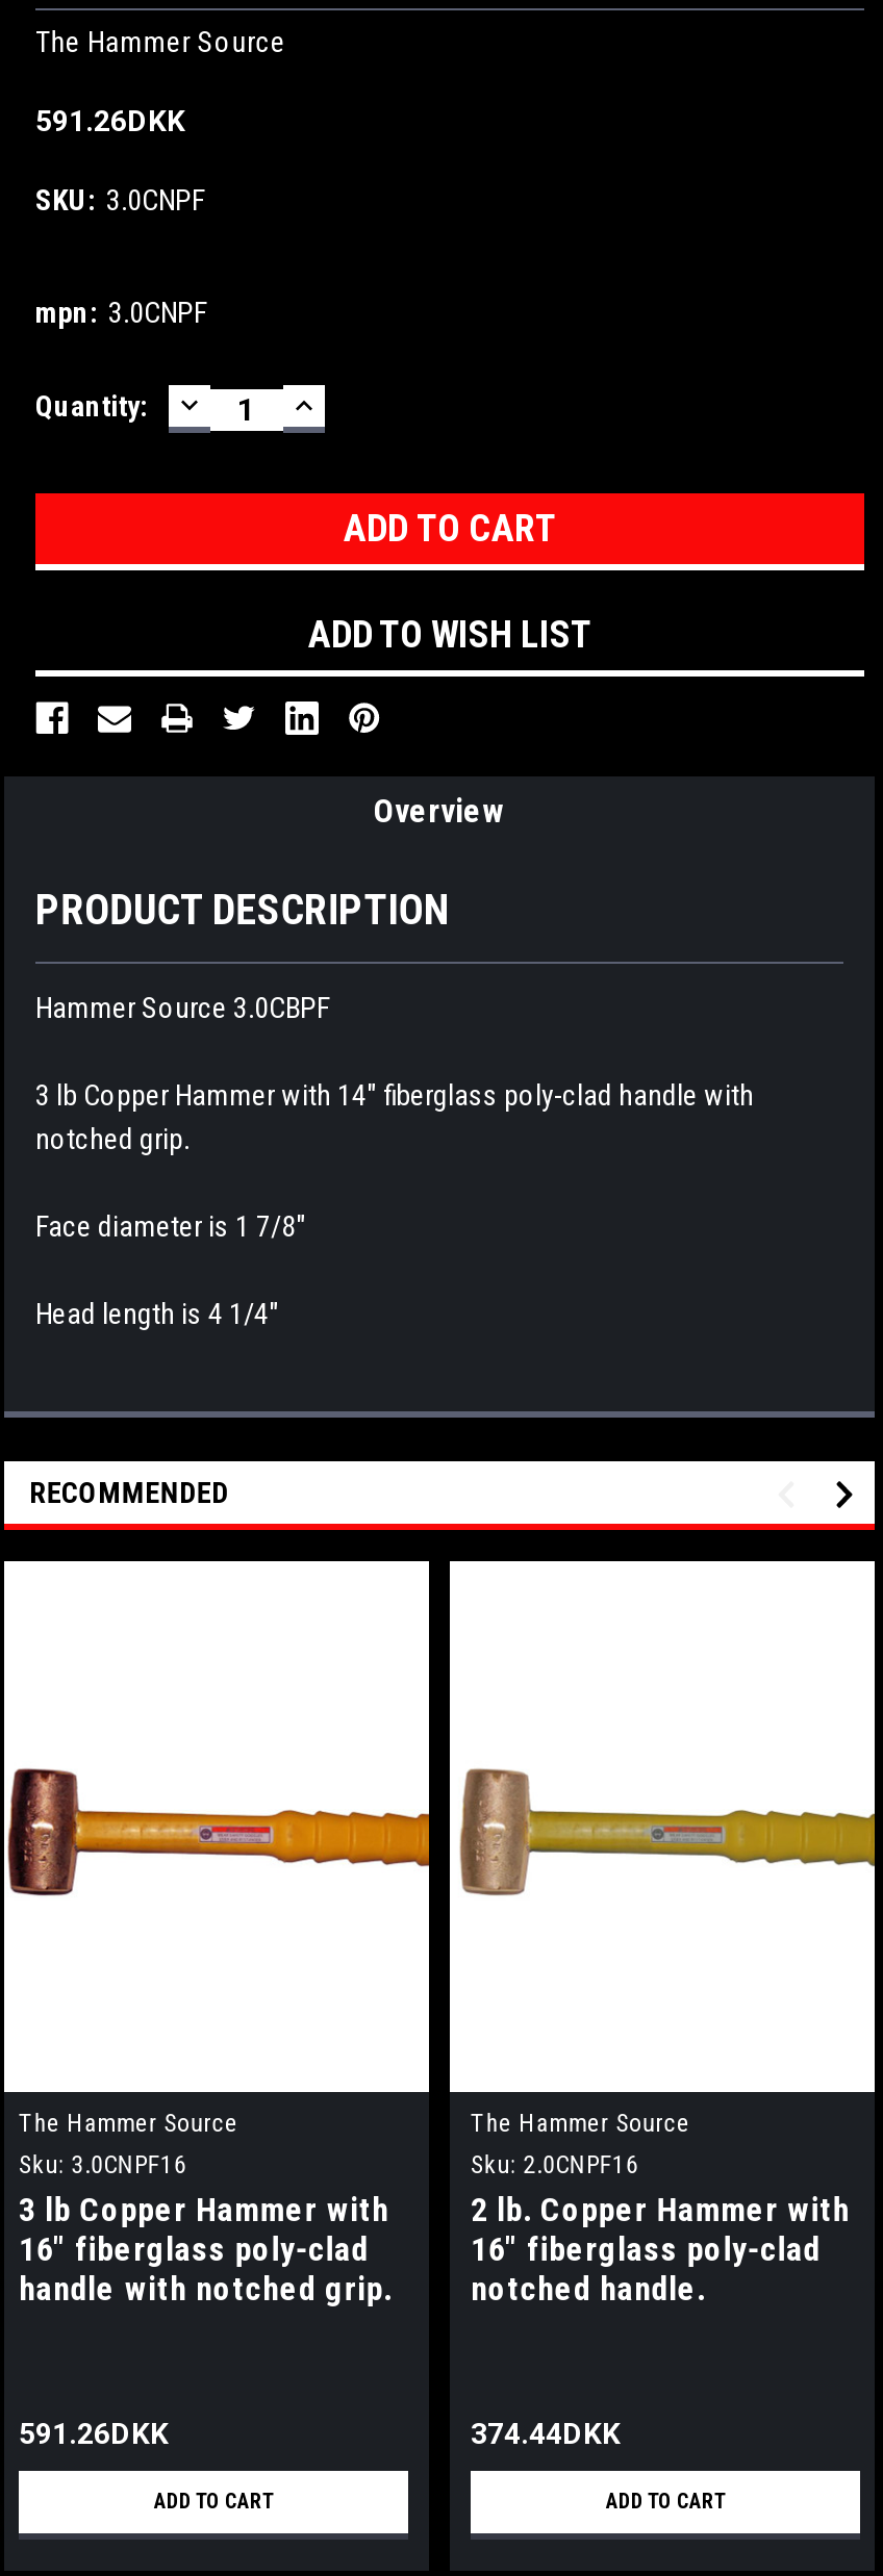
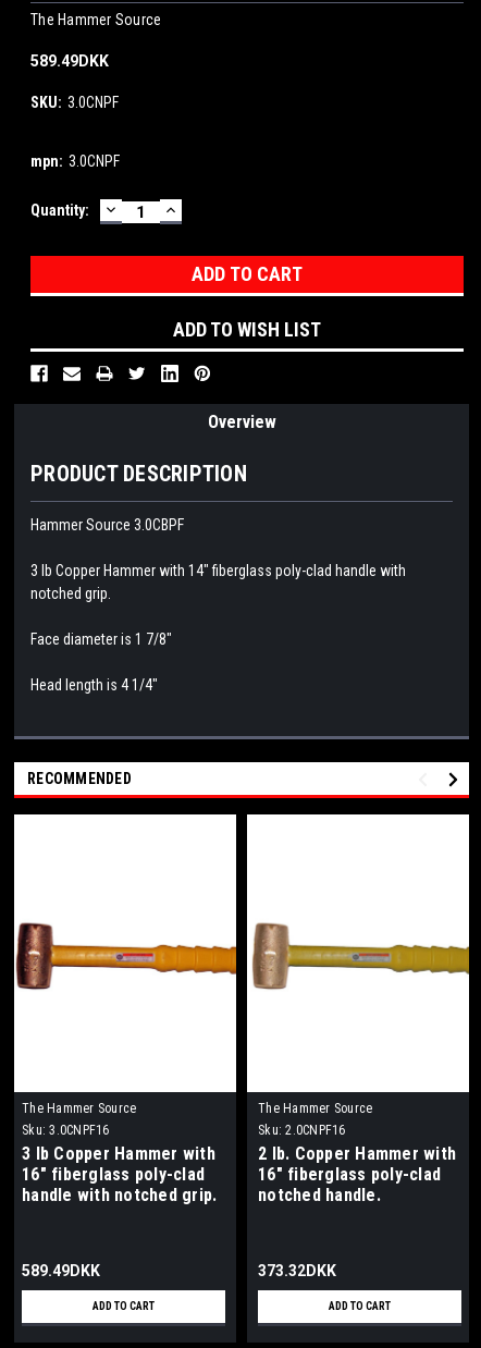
- 591.26DKK
+ 589.49DKK

- 591.26DKK
+ 589.49DKK

- 374.44DKK
+ 373.32DKK
